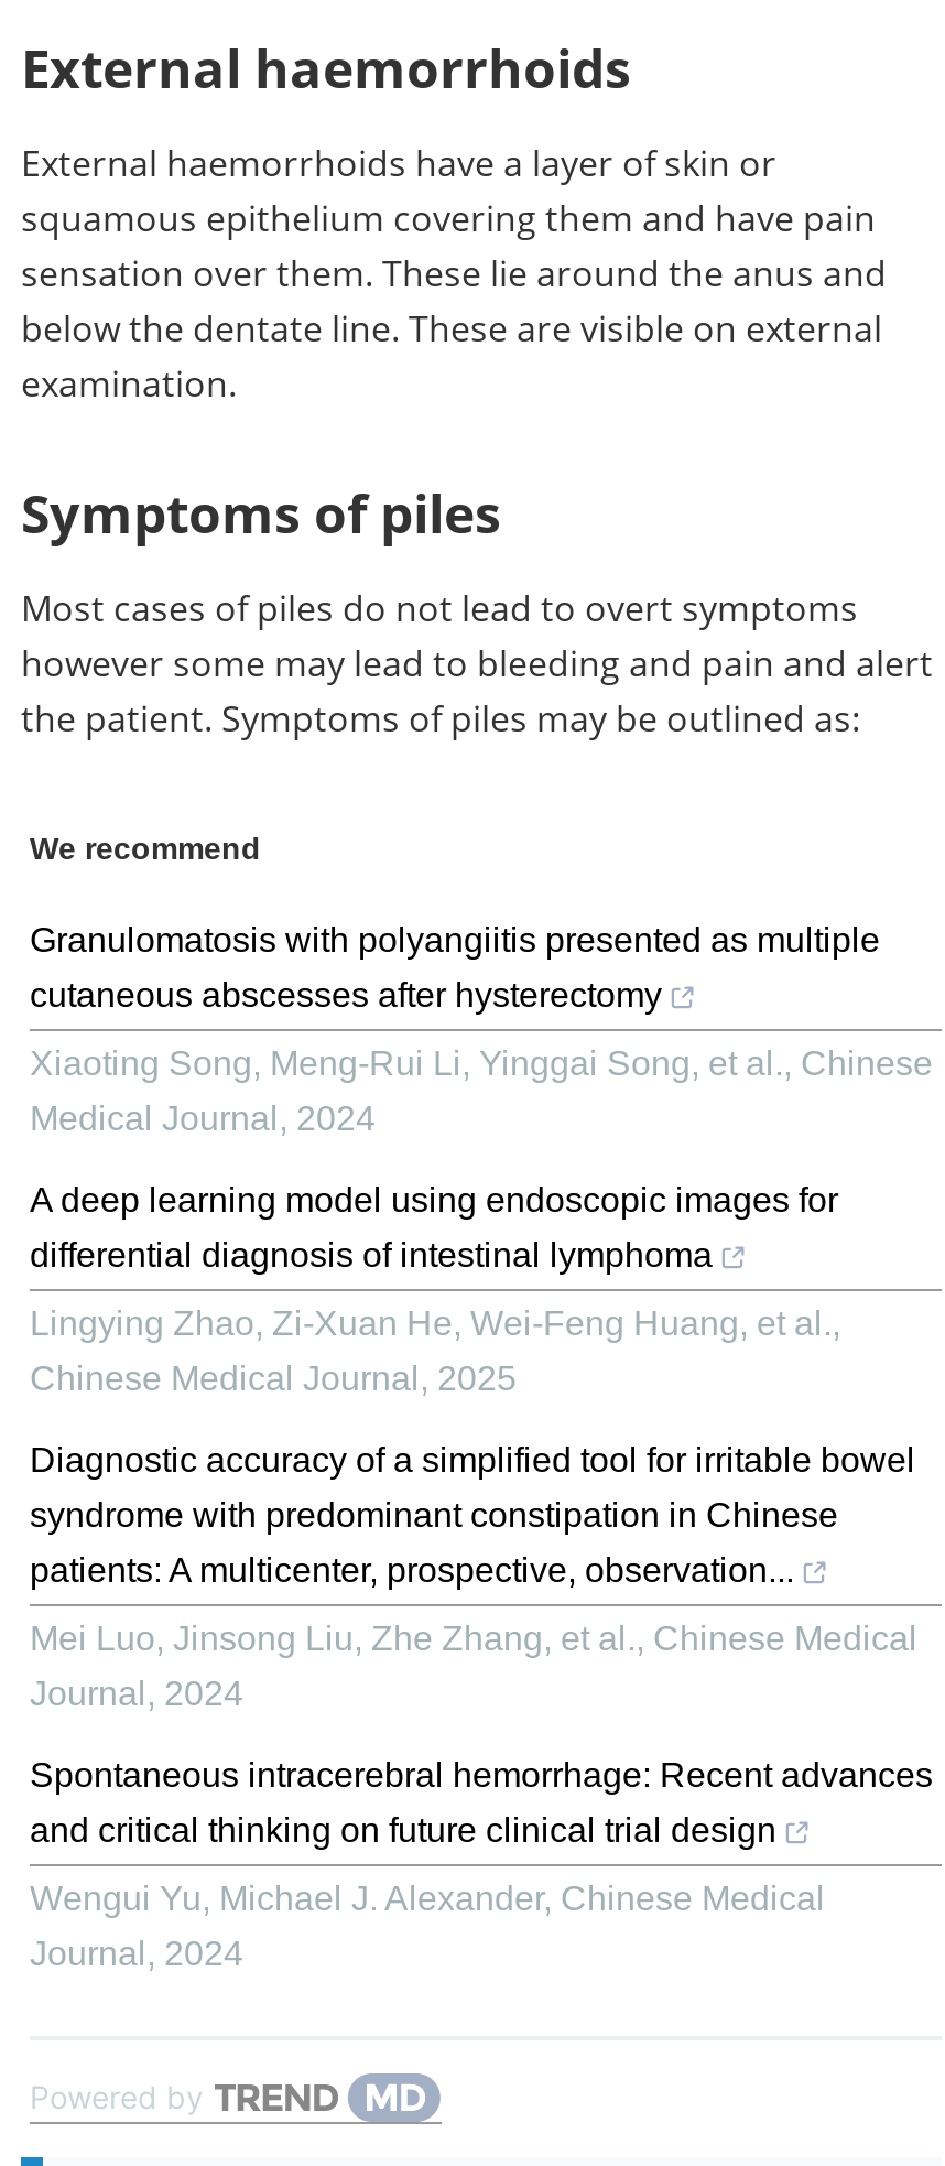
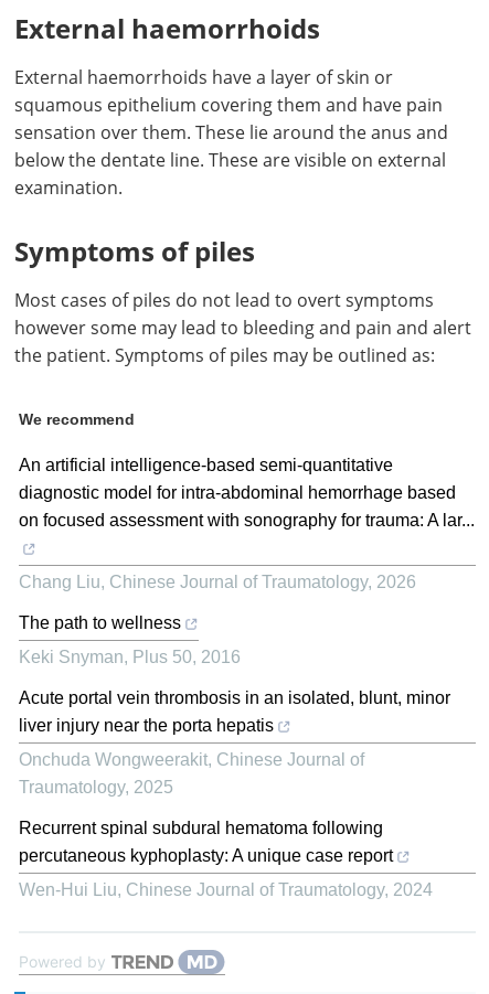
- Granulomatosis with polyangiitis presented as multiple
- cutaneous abscesses after hysterectomy
- Xiaoting Song, Meng‐Rui Li, Yinggai Song, et al., Chinese
- Medical Journal, 2024
- A deep learning model using endoscopic images for
- differential diagnosis of intestinal lymphoma
- Lingying Zhao, Zi‐Xuan He, Wei-Feng Huang, et al.,
- Chinese Medical Journal, 2025
- Diagnostic accuracy of a simplified tool for irritable bowel
- syndrome with predominant constipation in Chinese
- patients: A multicenter, prospective, observation...
- Mei Luo, Jinsong Liu, Zhe Zhang, et al., Chinese Medical
- Journal, 2024
- Spontaneous intracerebral hemorrhage: Recent advances
- and critical thinking on future clinical trial design
- Wengui Yu, Michael J. Alexander, Chinese Medical
- Journal, 2024
+ An artificial intelligence-based semi-quantitative
+ diagnostic model for intra-abdominal hemorrhage based
+ on focused assessment with sonography for trauma: A lar...
+ Chang Liu, Chinese Journal of Traumatology, 2026
+ The path to wellness
+ Keki Snyman, Plus 50, 2016
+ Acute portal vein thrombosis in an isolated, blunt, minor
+ liver injury near the porta hepatis
+ Onchuda Wongweerakit, Chinese Journal of
+ Traumatology, 2025
+ Recurrent spinal subdural hematoma following
+ percutaneous kyphoplasty: A unique case report
+ Wen-Hui Liu, Chinese Journal of Traumatology, 2024
